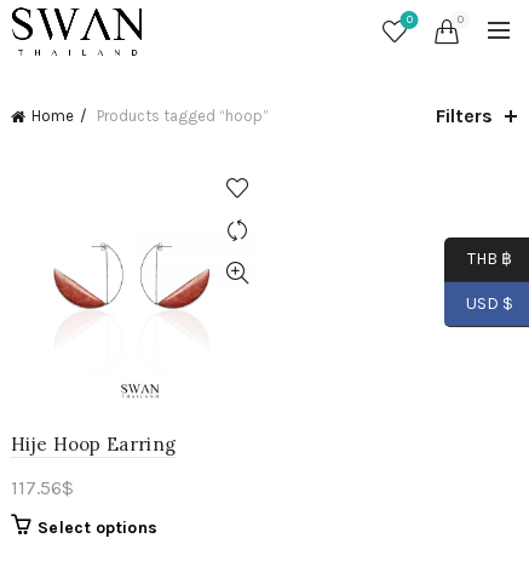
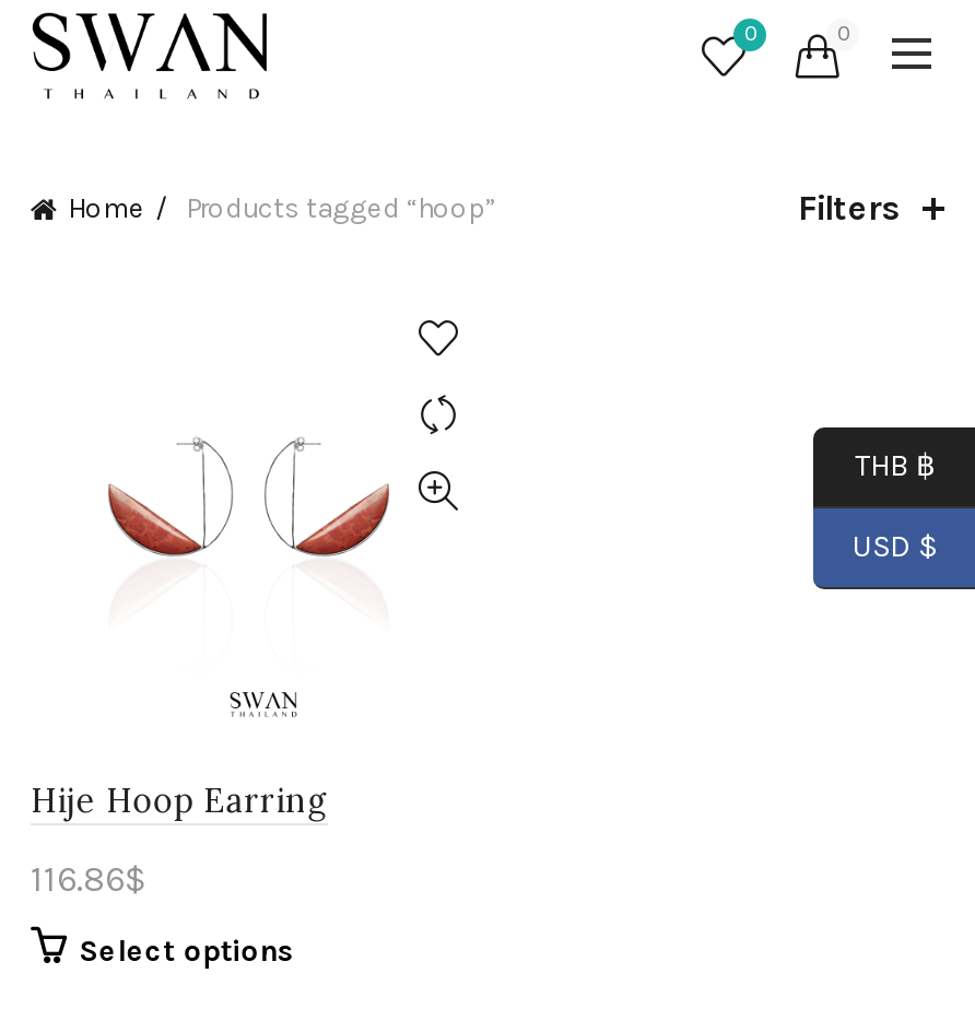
- 117.56$
+ 116.86$
